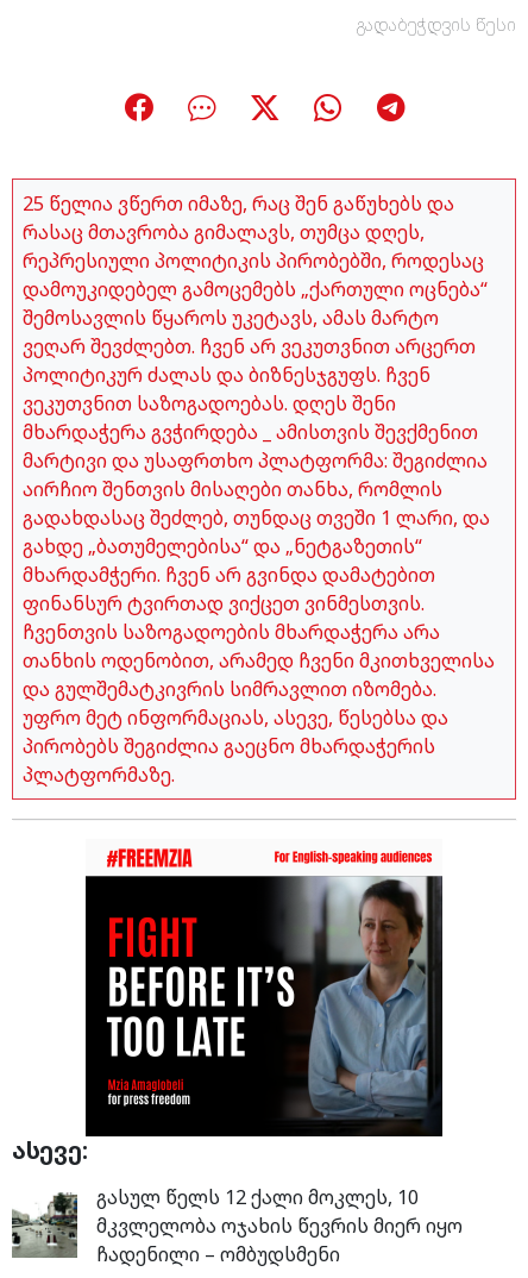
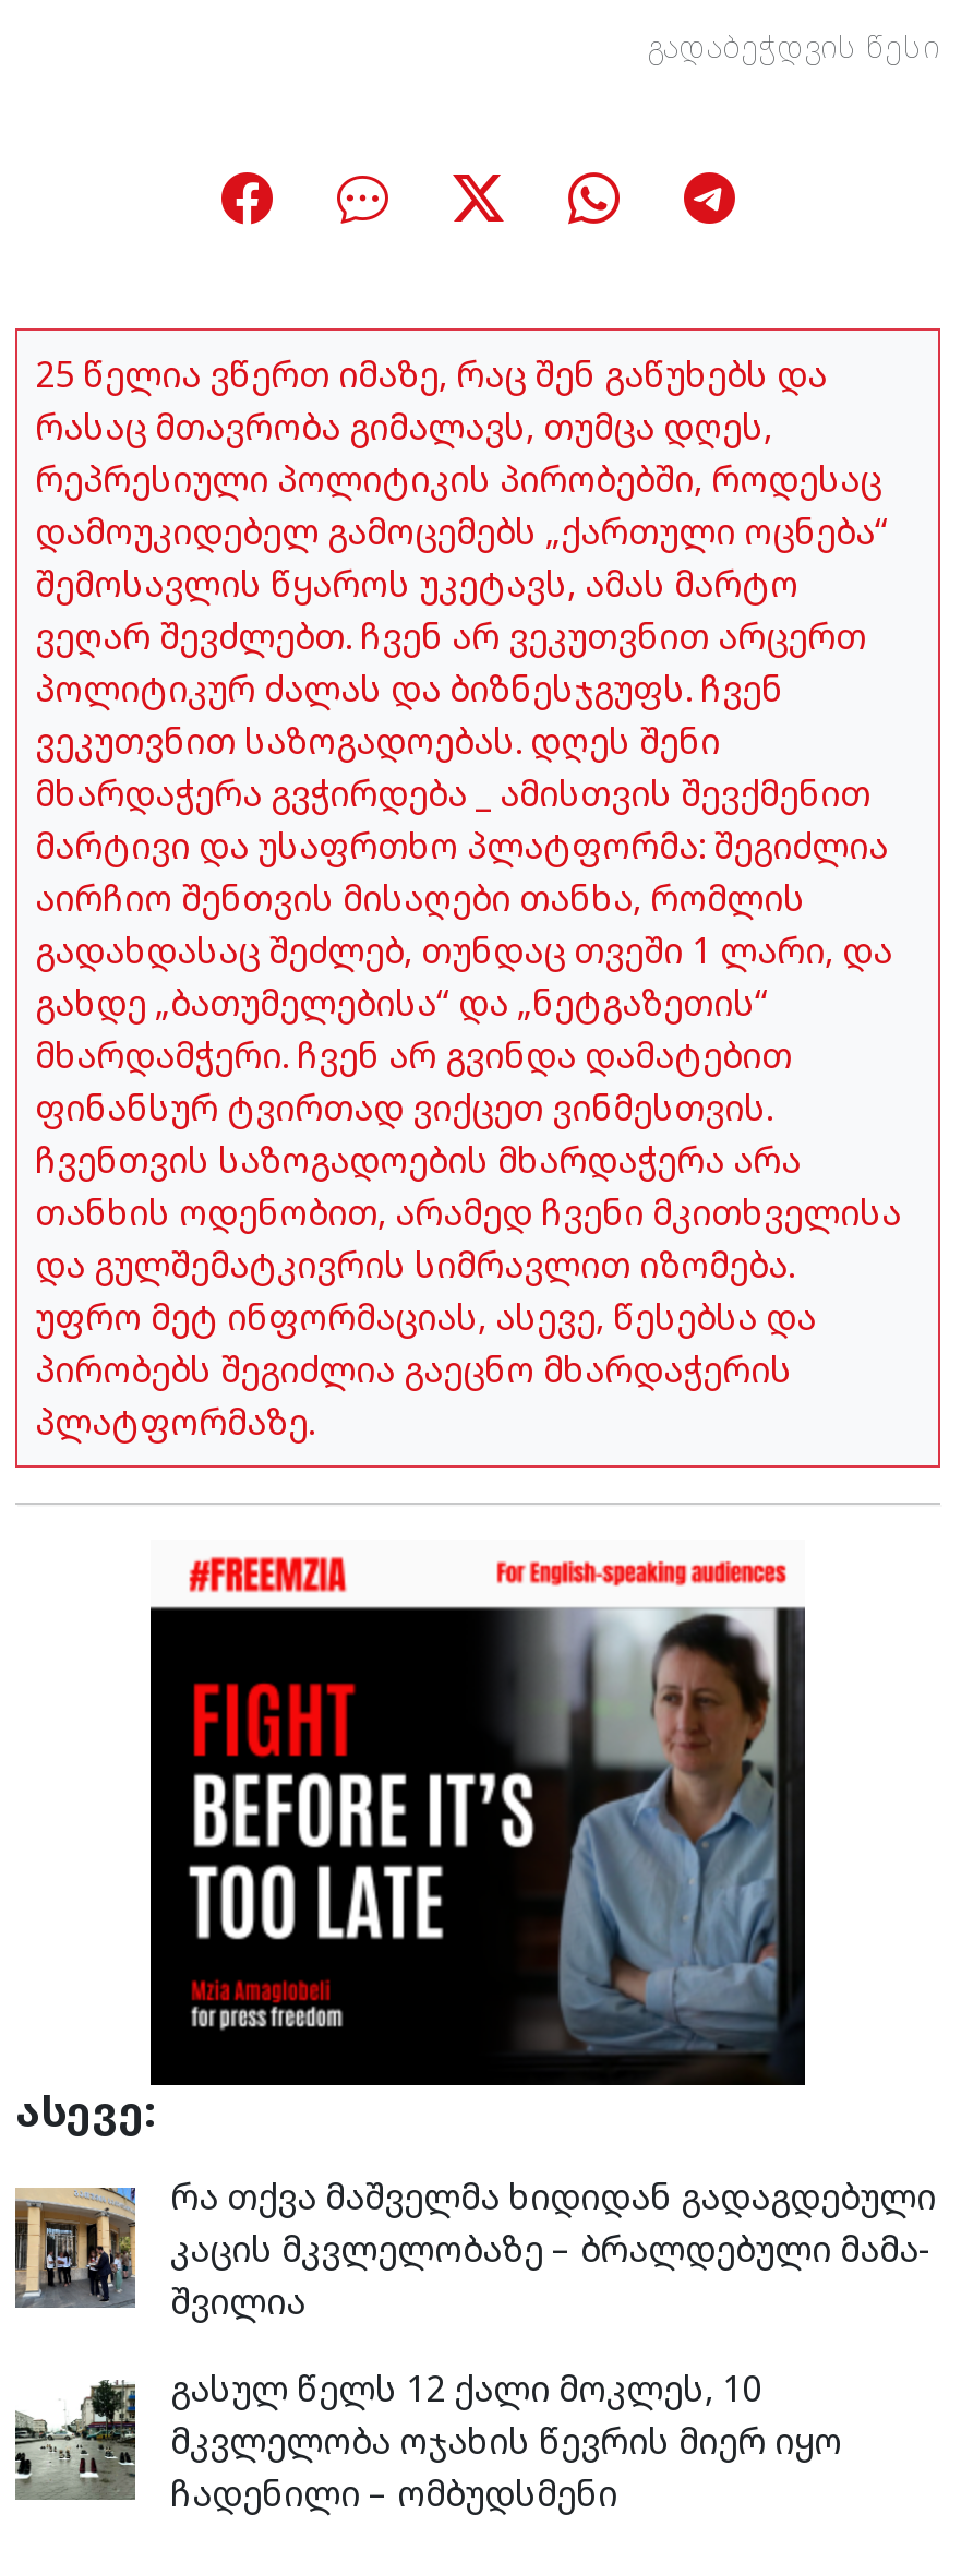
+ [image]
+ რა თქვა მაშველმა ხიდიდან გადაგდებული
+ კაცის მკვლელობაზე – ბრალდებული მამა-
+ შვილია
